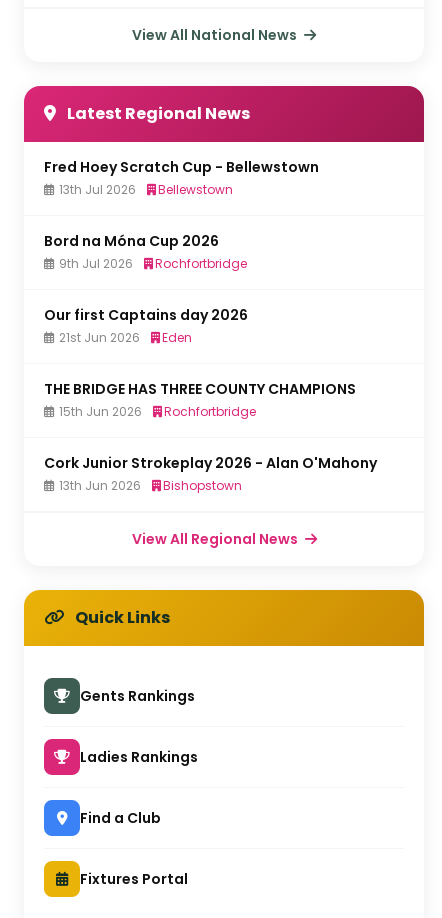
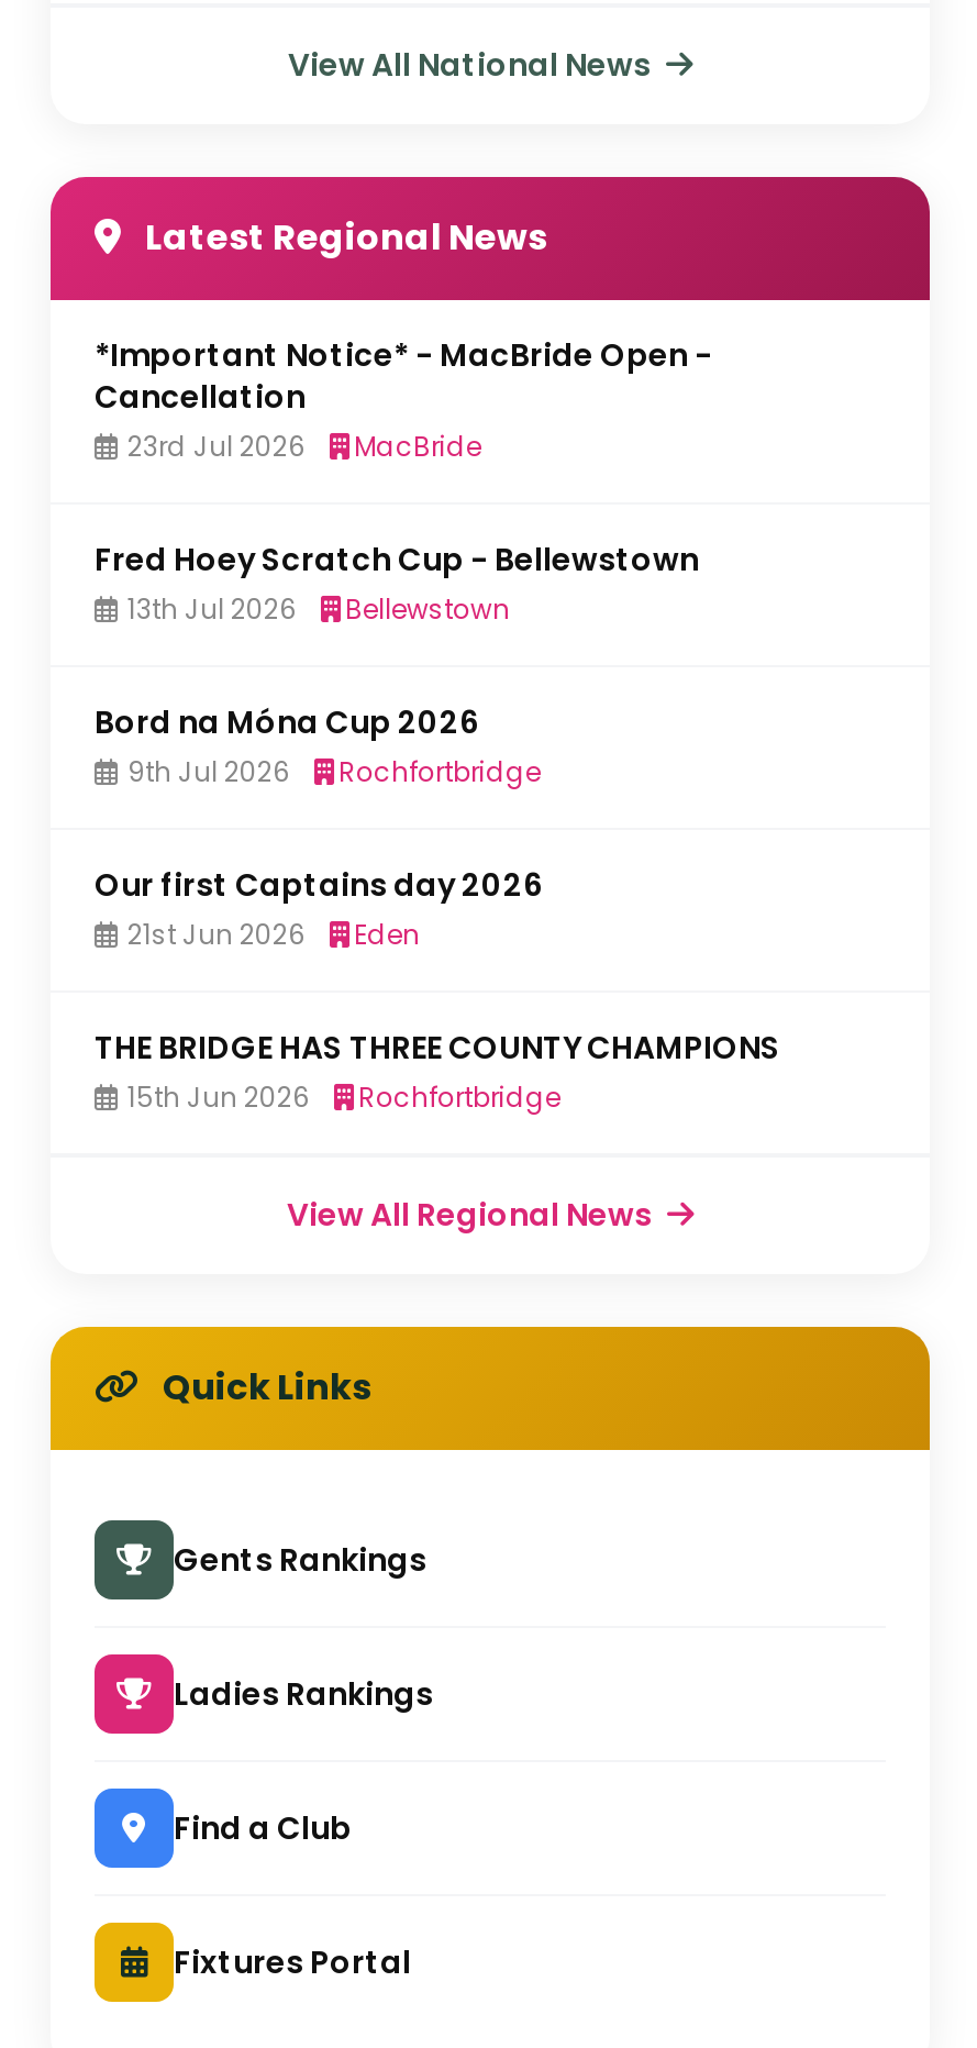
+ *Important Notice* - MacBride Open -
+ Cancellation
+ 23rd Jul 2026
+ MacBride

moved down: Fred Hoey Scratch Cup - Bellewstown | 13th Jul 2026 | Bellewstown | ... | 15th Jun 2026 | Rochfortbridge

- Cork Junior Strokeplay 2026 - Alan O'Mahony
- 13th Jun 2026
- Bishopstown
